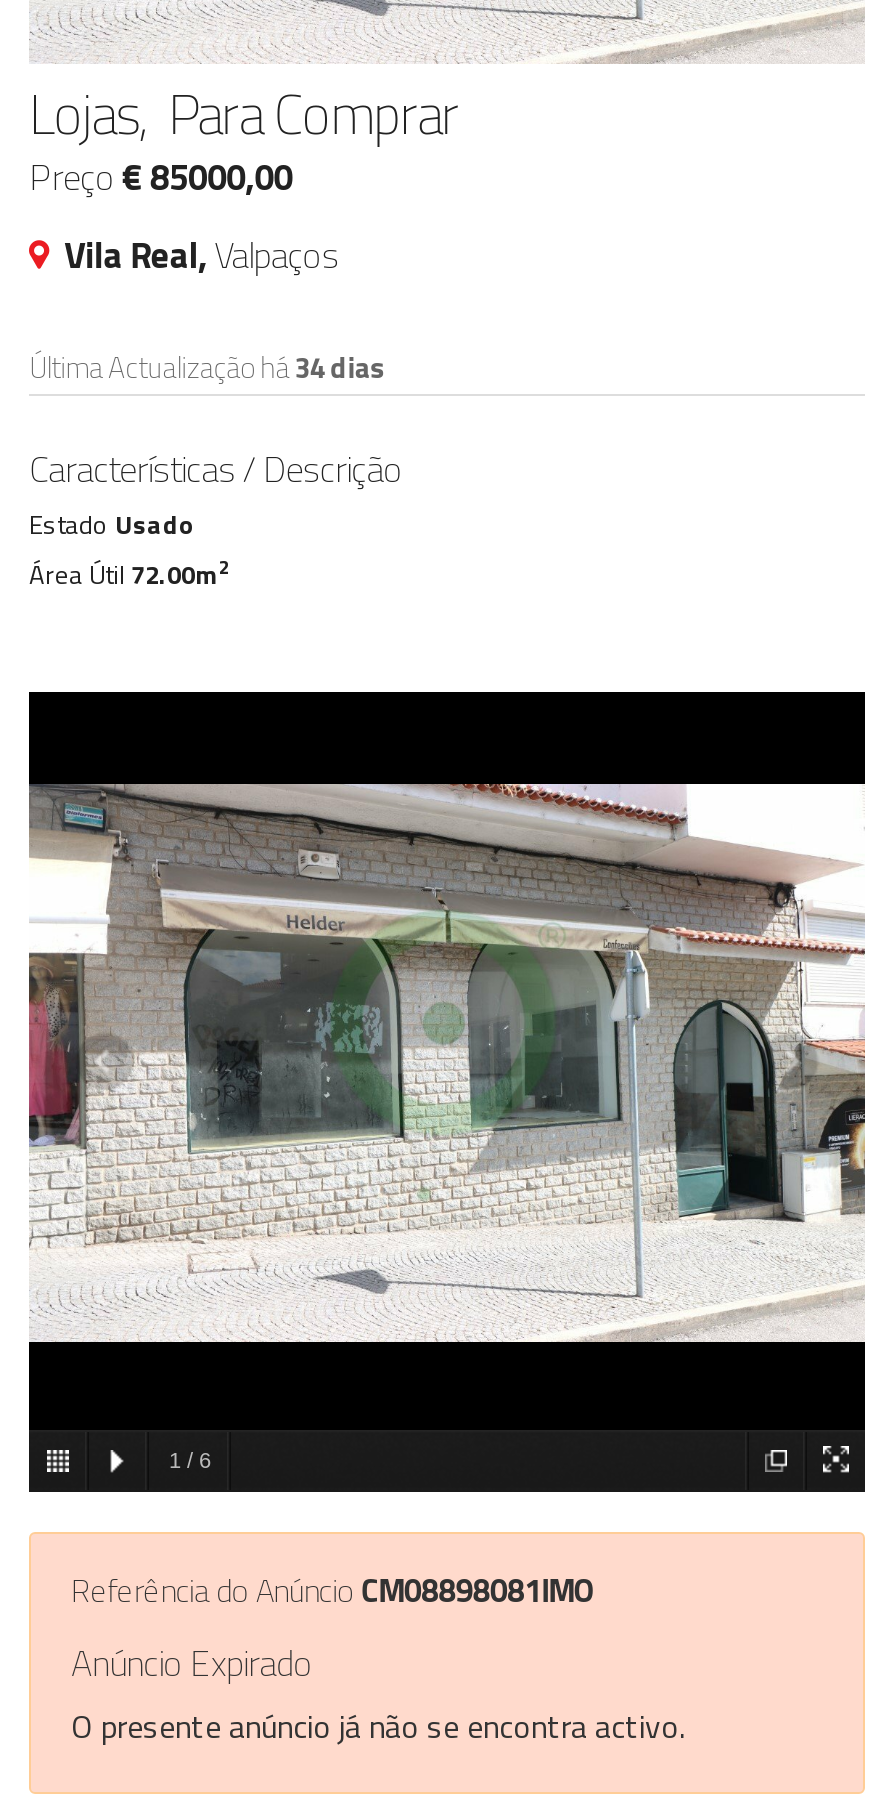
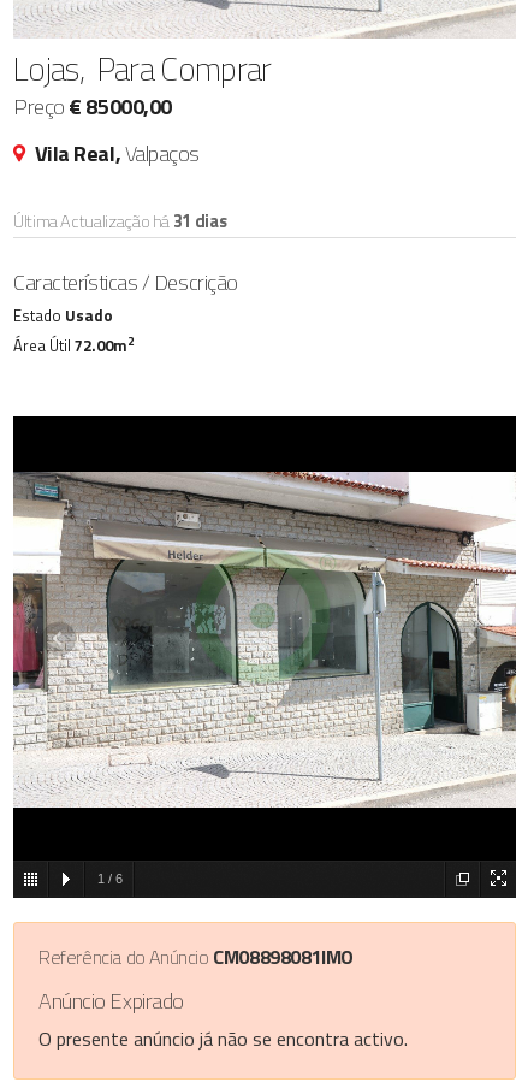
- Última Actualização há34 dias
+ Última Actualização há31 dias
